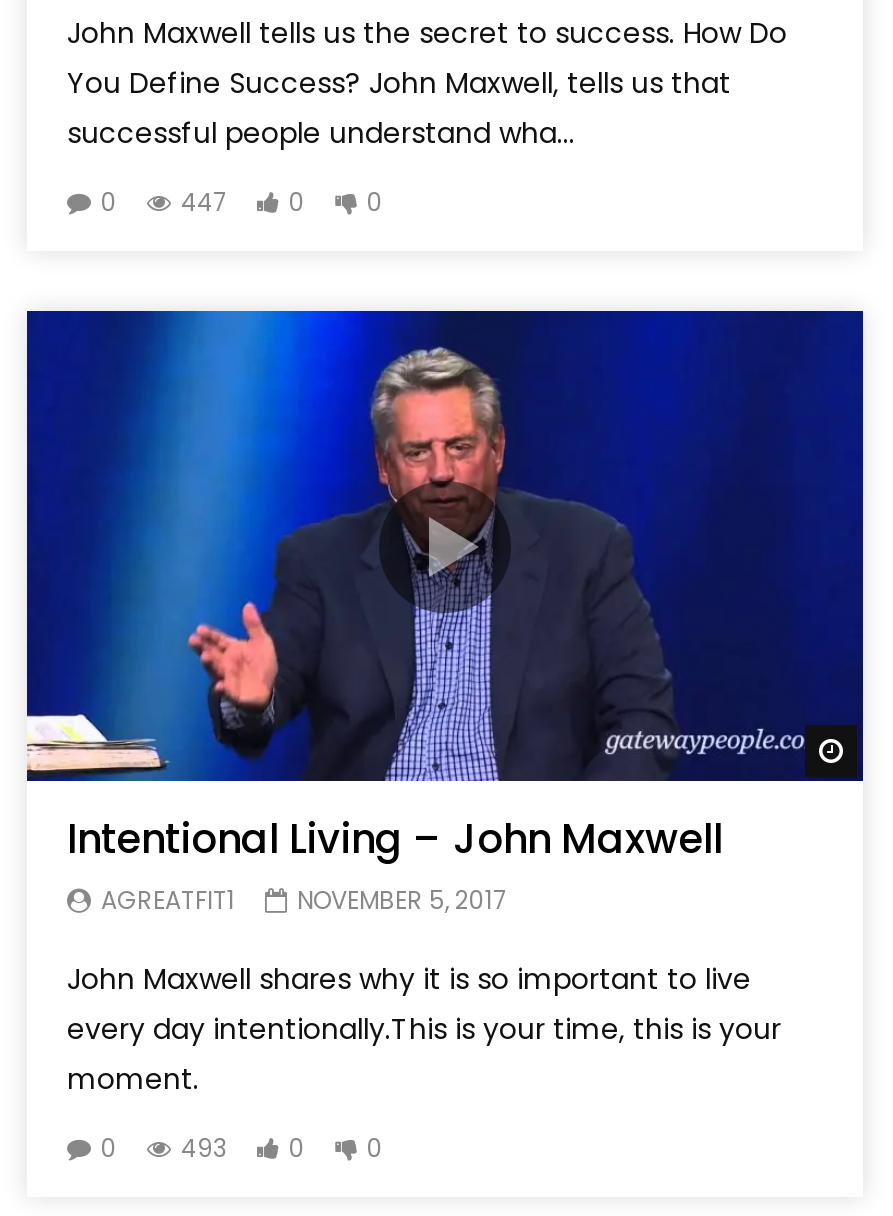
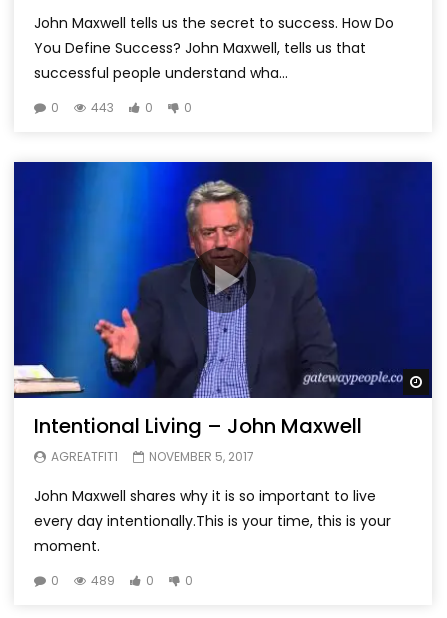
- 0 447 0 0
+ 0 443 0 0

- 0 493 0 0
+ 0 489 0 0
